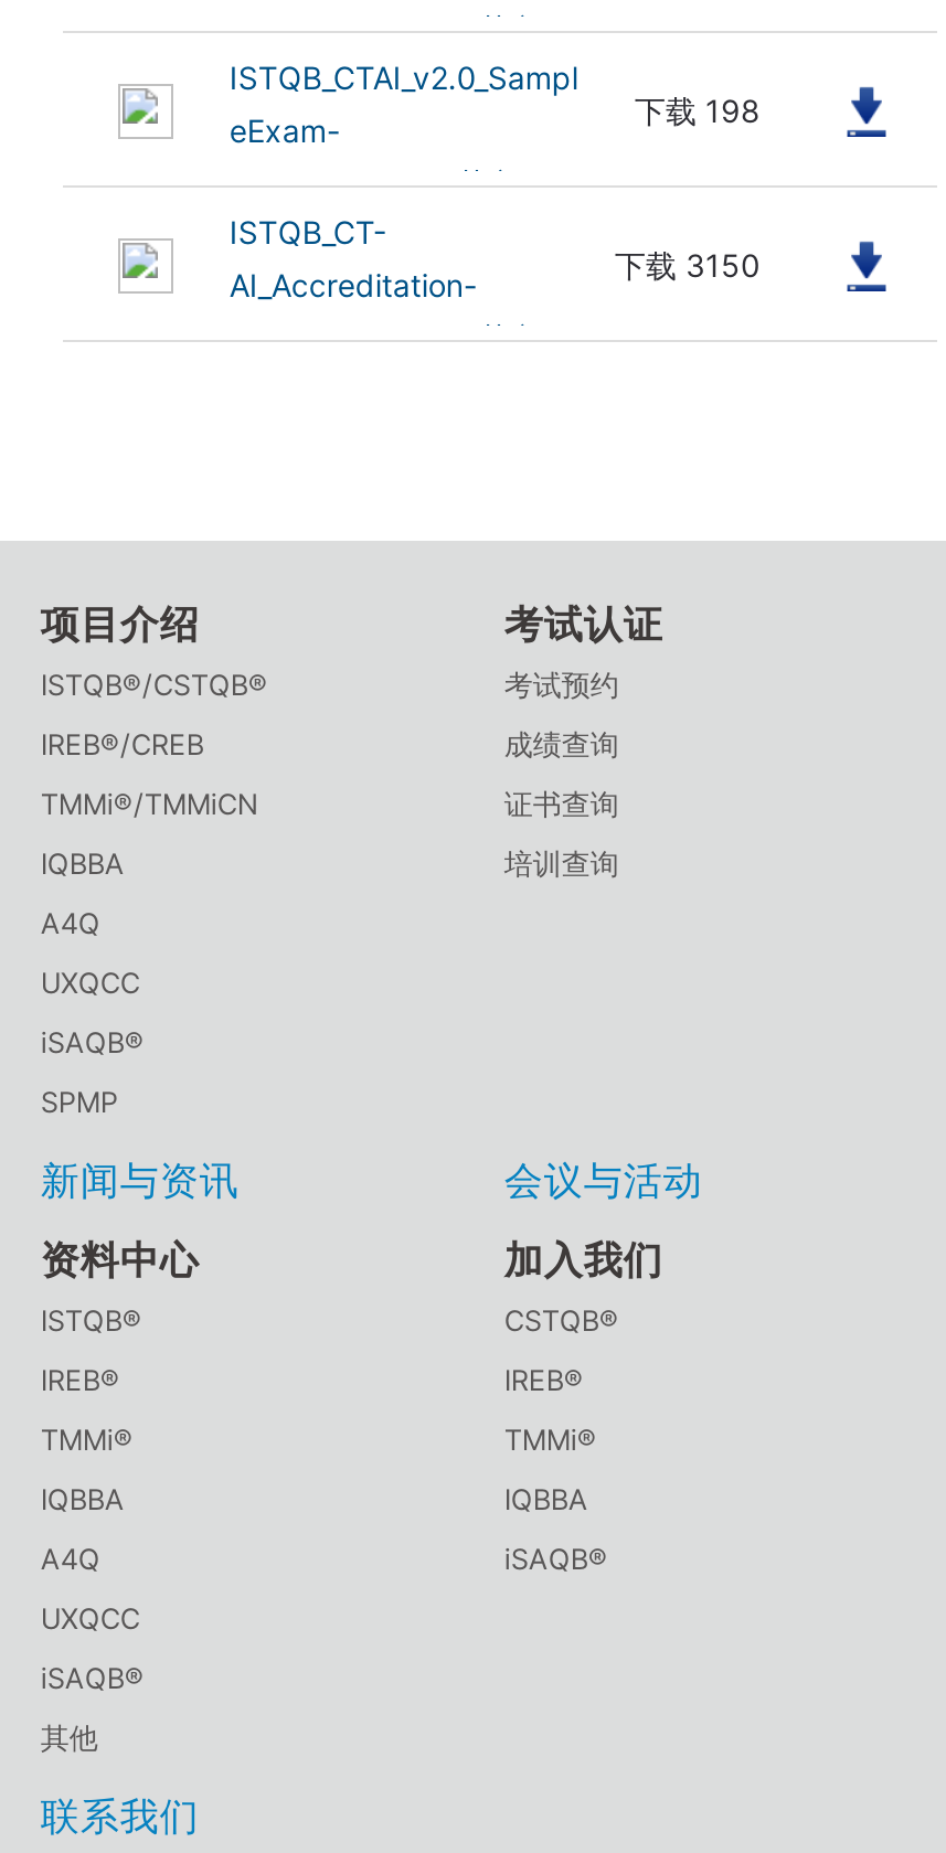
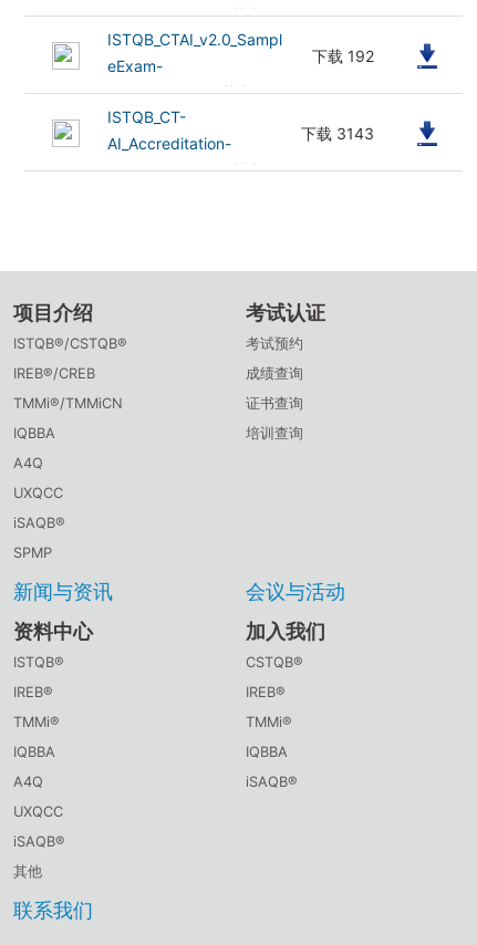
- 下载 198
+ 下载 192

- 下载 3150
+ 下载 3143
